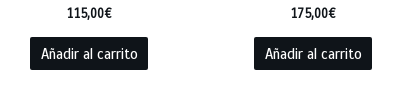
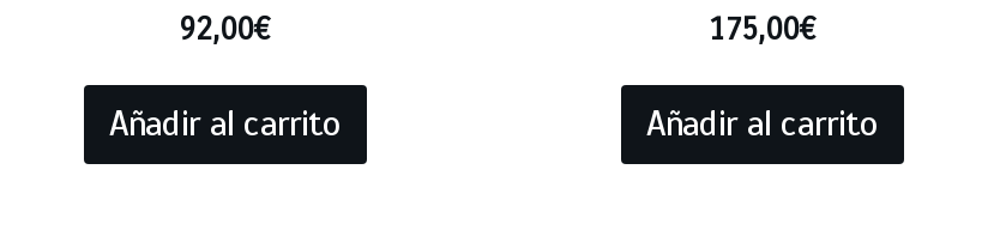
- 115,00€
+ 92,00€
